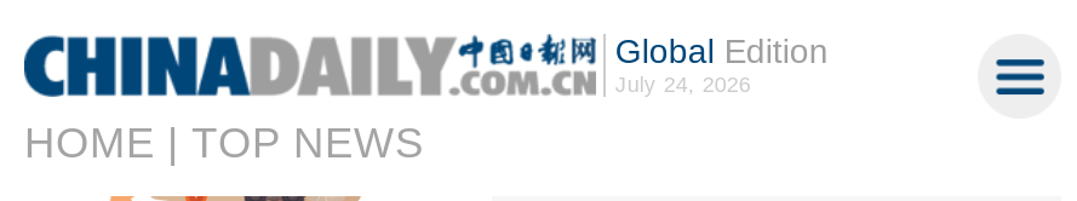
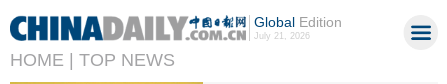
- July 24, 2026
+ July 21, 2026
